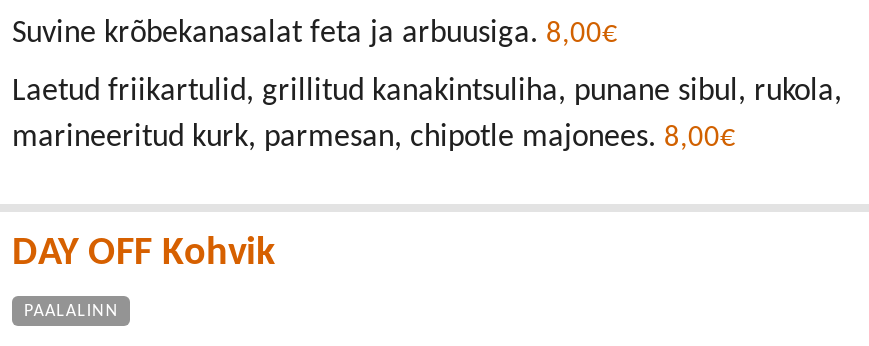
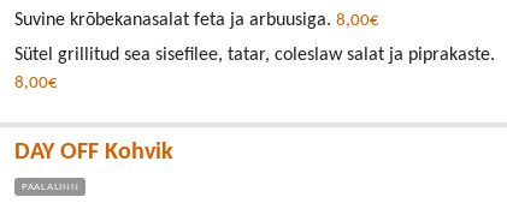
- Laetud friikartulid, grillitud kanakintsuliha, punane sibul, rukola,
- marineeritud kurk, parmesan, chipotle majonees. 8,00€
+ Sütel grillitud sea sisefilee, tatar, coleslaw salat ja piprakaste.
+ 8,00€
